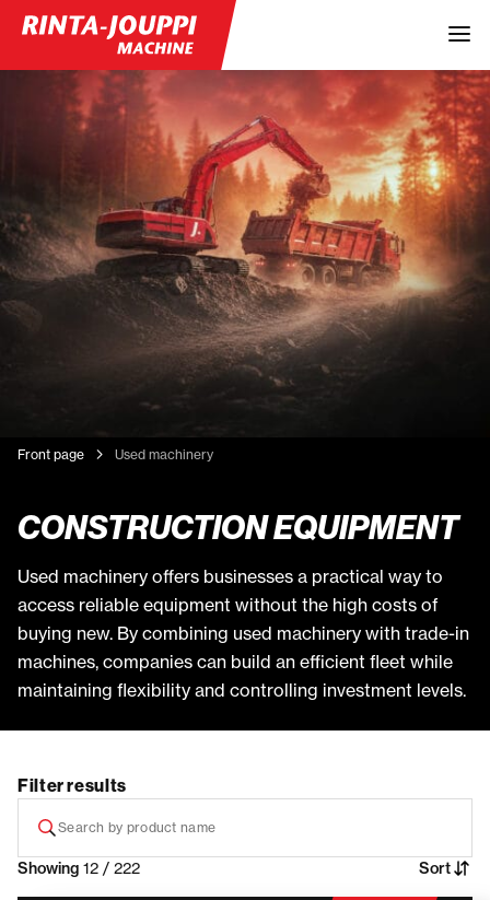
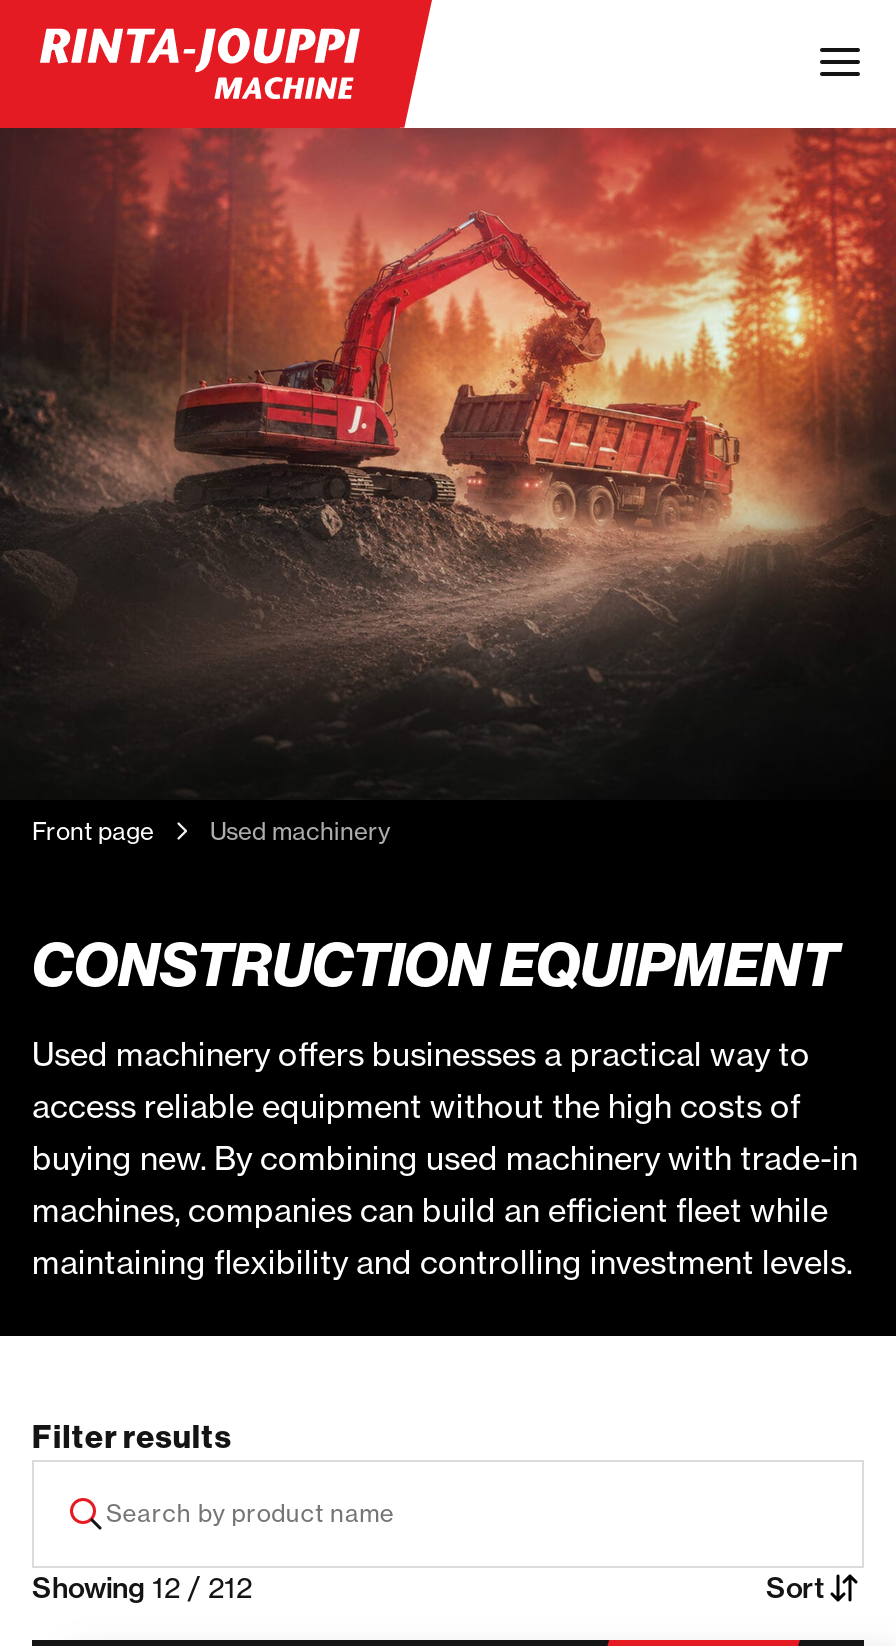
- Showing 12 / 222
+ Showing 12 / 212
